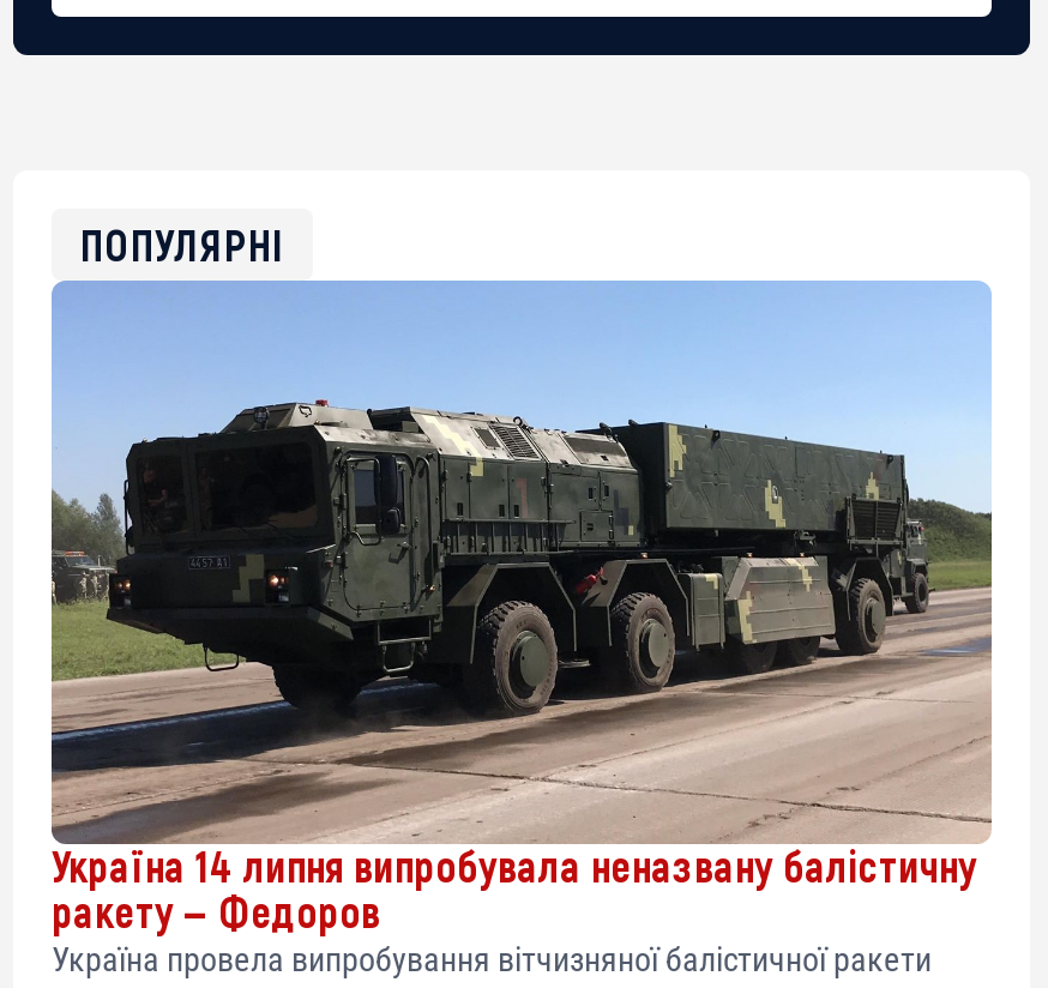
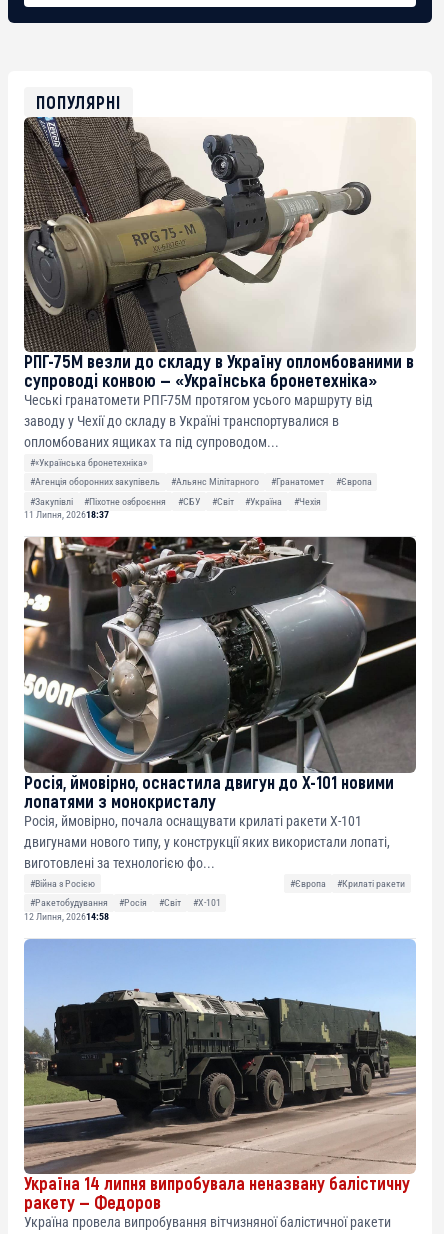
+ [image]
+ РПГ-75М везли до складу в Україну опломбованими в
+ супроводі конвою — «Українська бронетехніка»
+ Чеські гранатомети РПГ-75М протягом усього маршруту від
+ заводу у Чехії до складу в Україні транспортувалися в
+ опломбованих ящиках та під супроводом...
+ #«Українська бронетехніка»
+ #Агенція оборонних закупівель
+ #Альянс Мілітарного
+ #Гранатомет
+ #Європа
+ #Закупівлі
+ #Піхотне озброєння
+ #СБУ
+ #Світ
+ #Україна
+ #Чехія
+ 11 Липня, 2026 18:37

+ [image]
+ Росія, ймовірно, оснастила двигун до Х-101 новими
+ лопатями з монокристалу
+ Росія, ймовірно, почала оснащувати крилаті ракети Х-101
+ двигунами нового типу, у конструкції яких використали лопаті,
+ виготовлені за технологією фо...
+ #Війна з Росією
+ #Європа
+ #Крилаті ракети
+ #Ракетобудування
+ #Росія
+ #Світ
+ #Х-101
+ 12 Липня, 2026 14:58
